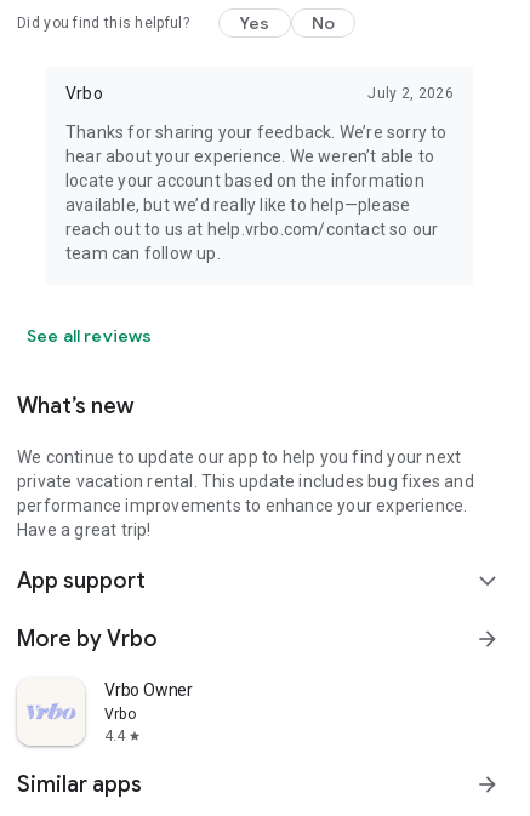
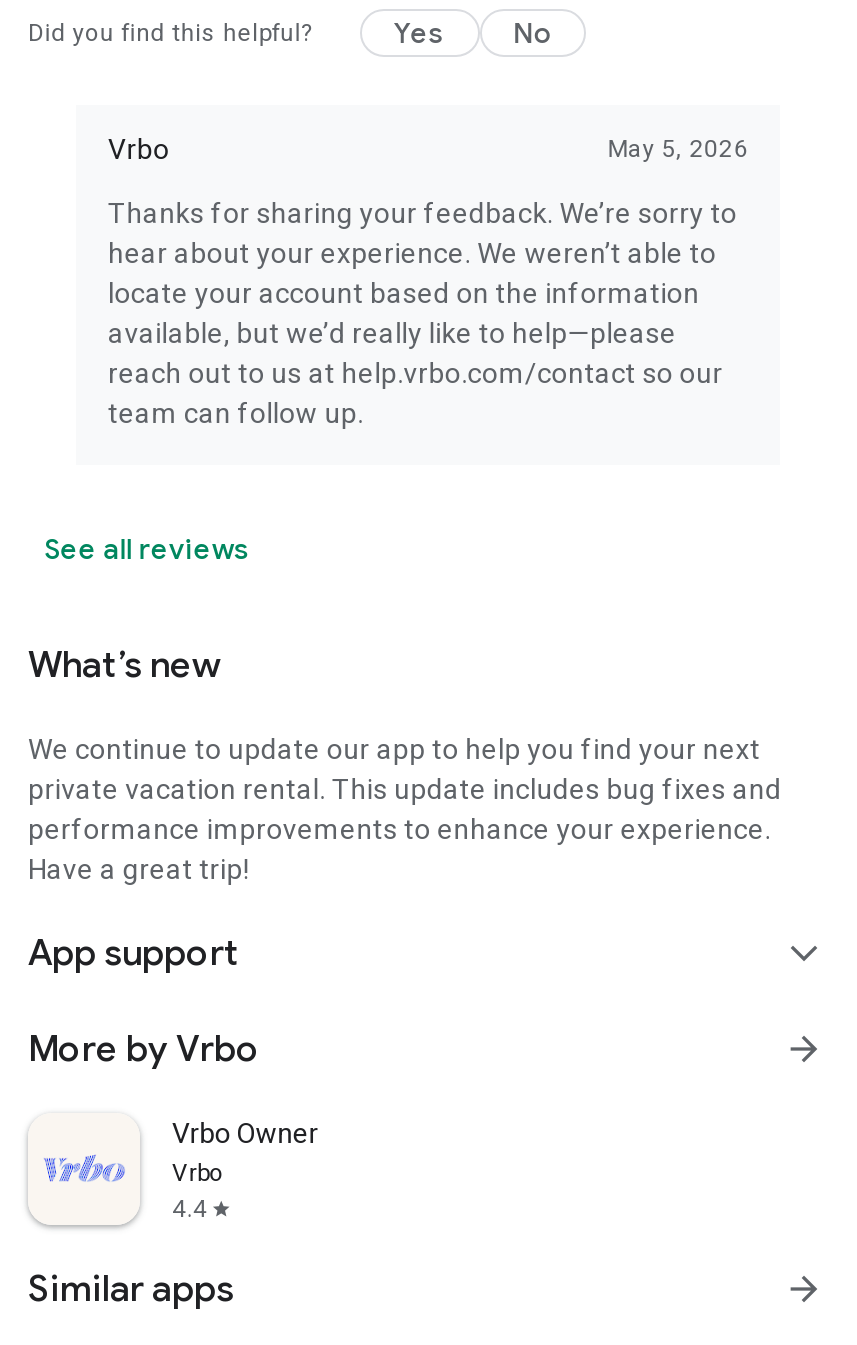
- July 2, 2026
+ May 5, 2026
